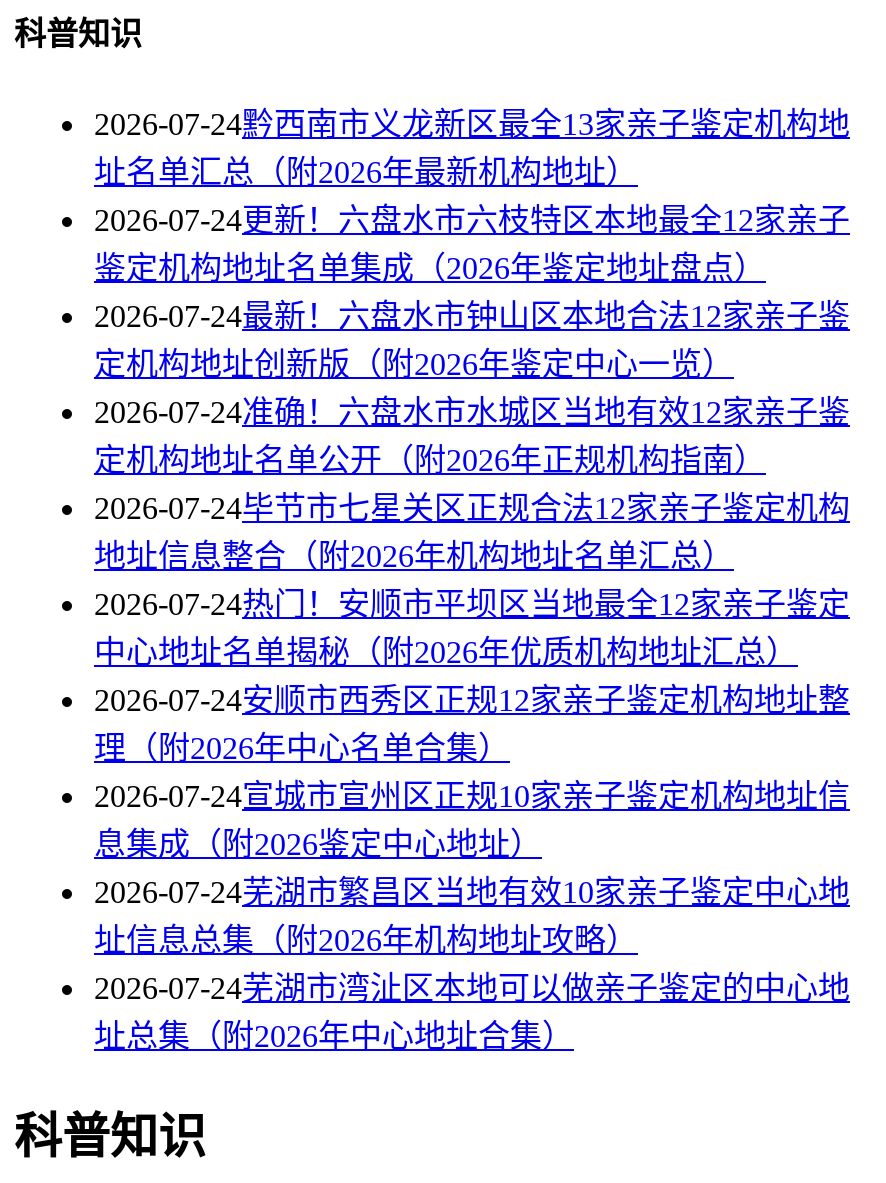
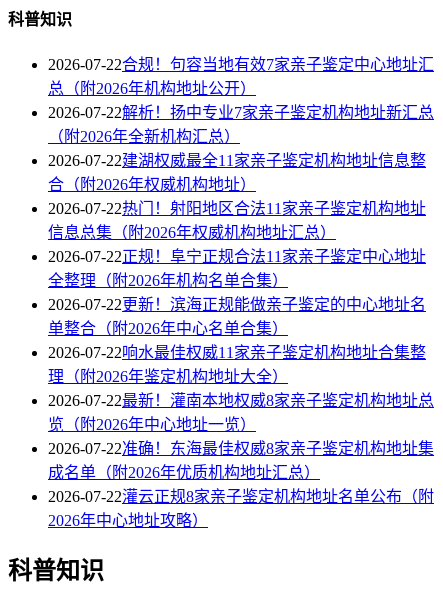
- 2026-07-24黔西南市义龙新区最全13家亲子鉴定机构地
- 址名单汇总（附2026年最新机构地址）
- 2026-07-24更新！六盘水市六枝特区本地最全12家亲子
- 鉴定机构地址名单集成（2026年鉴定地址盘点）
- 2026-07-24最新！六盘水市钟山区本地合法12家亲子鉴
- 定机构地址创新版（附2026年鉴定中心一览）
- 2026-07-24准确！六盘水市水城区当地有效12家亲子鉴
- 定机构地址名单公开（附2026年正规机构指南）
- 2026-07-24毕节市七星关区正规合法12家亲子鉴定机构
- 地址信息整合（附2026年机构地址名单汇总）
- 2026-07-24热门！安顺市平坝区当地最全12家亲子鉴定
- 中心地址名单揭秘（附2026年优质机构地址汇总）
- 2026-07-24安顺市西秀区正规12家亲子鉴定机构地址整
- 理（附2026年中心名单合集）
- 2026-07-24宣城市宣州区正规10家亲子鉴定机构地址信
- 息集成（附2026鉴定中心地址）
- 2026-07-24芜湖市繁昌区当地有效10家亲子鉴定中心地
- 址信息总集（附2026年机构地址攻略）
- 2026-07-24芜湖市湾沚区本地可以做亲子鉴定的中心地
- 址总集（附2026年中心地址合集）
+ 2026-07-22合规！句容当地有效7家亲子鉴定中心地址汇
+ 总（附2026年机构地址公开）
+ 2026-07-22解析！扬中专业7家亲子鉴定机构地址新汇总
+ （附2026年全新机构汇总）
+ 2026-07-22建湖权威最全11家亲子鉴定机构地址信息整
+ 合（附2026年权威机构地址）
+ 2026-07-22热门！射阳地区合法11家亲子鉴定机构地址
+ 信息总集（附2026年权威机构地址汇总）
+ 2026-07-22正规！阜宁正规合法11家亲子鉴定中心地址
+ 全整理（附2026年机构名单合集）
+ 2026-07-22更新！滨海正规能做亲子鉴定的中心地址名
+ 单整合（附2026年中心名单合集）
+ 2026-07-22响水最佳权威11家亲子鉴定机构地址合集整
+ 理（附2026年鉴定机构地址大全）
+ 2026-07-22最新！灌南本地权威8家亲子鉴定机构地址总
+ 览（附2026年中心地址一览）
+ 2026-07-22准确！东海最佳权威8家亲子鉴定机构地址集
+ 成名单（附2026年优质机构地址汇总）
+ 2026-07-22灌云正规8家亲子鉴定机构地址名单公布（附
+ 2026年中心地址攻略）
